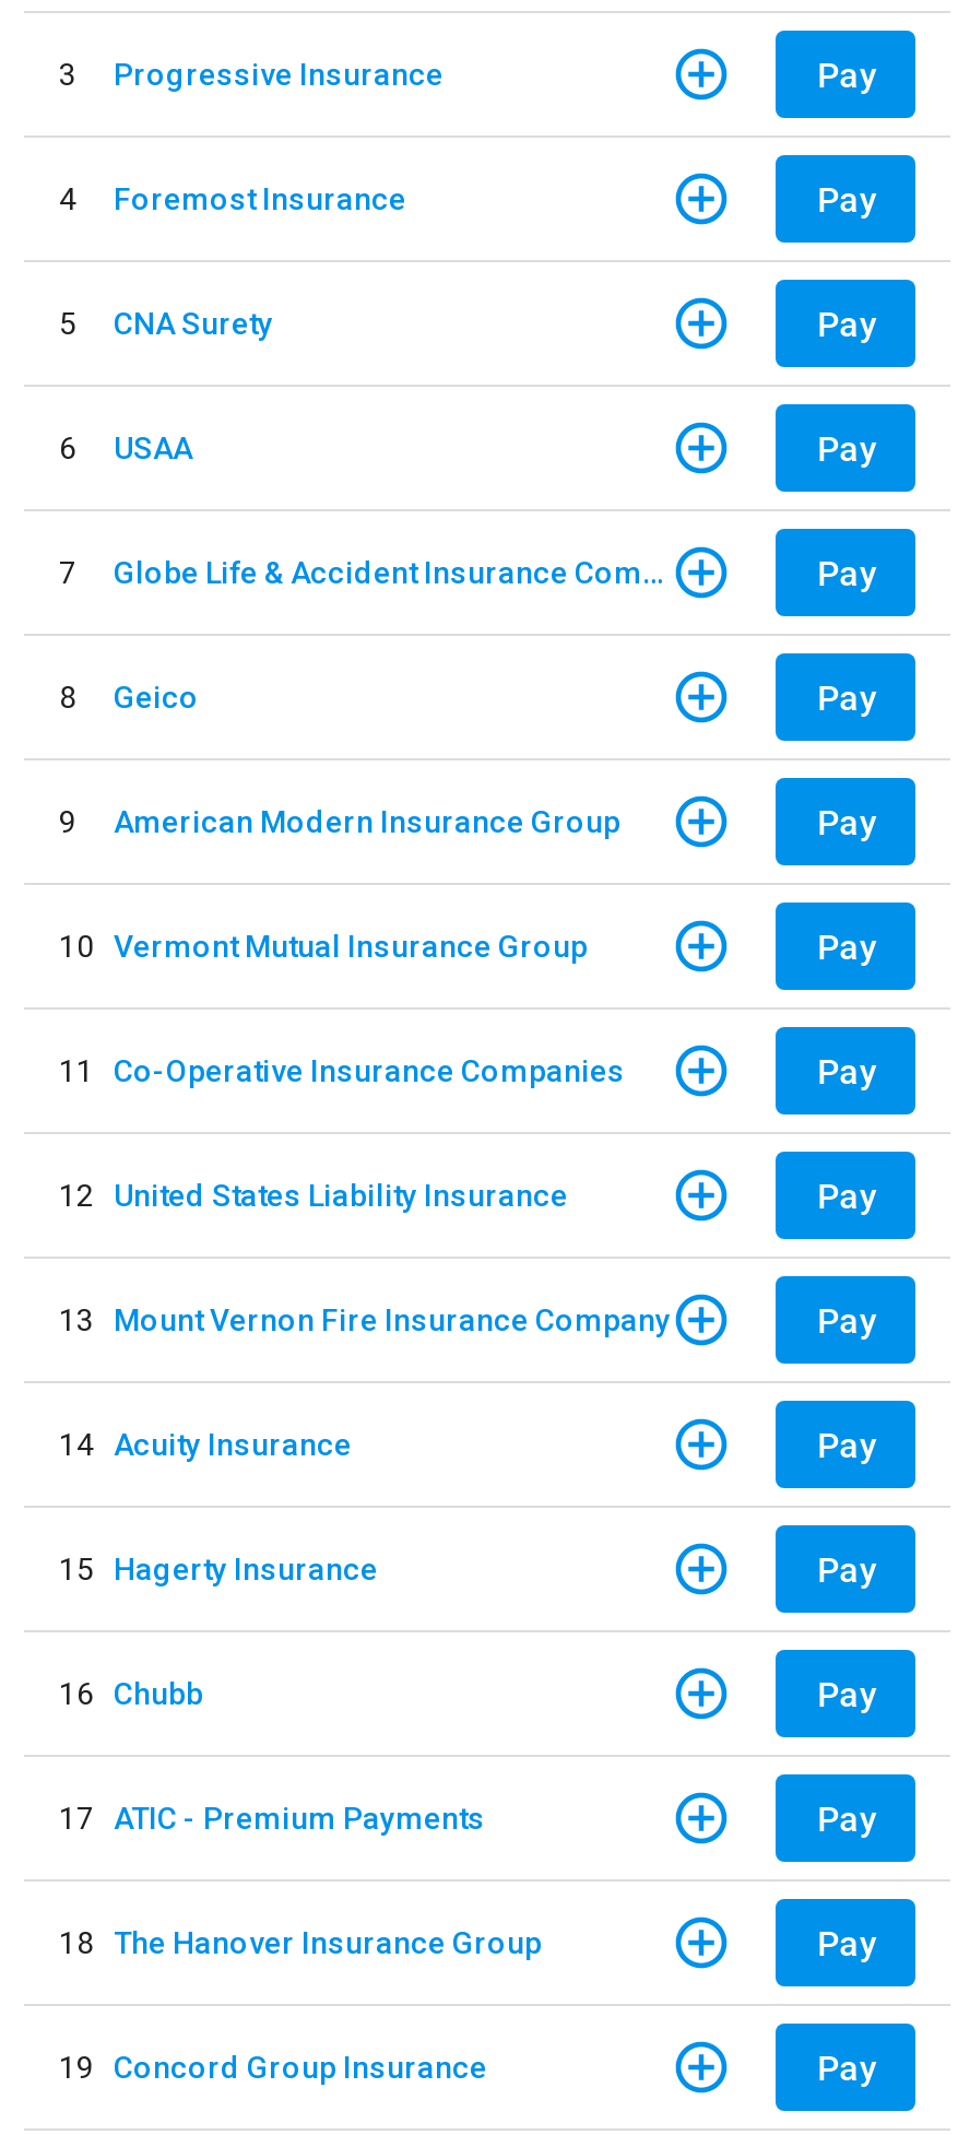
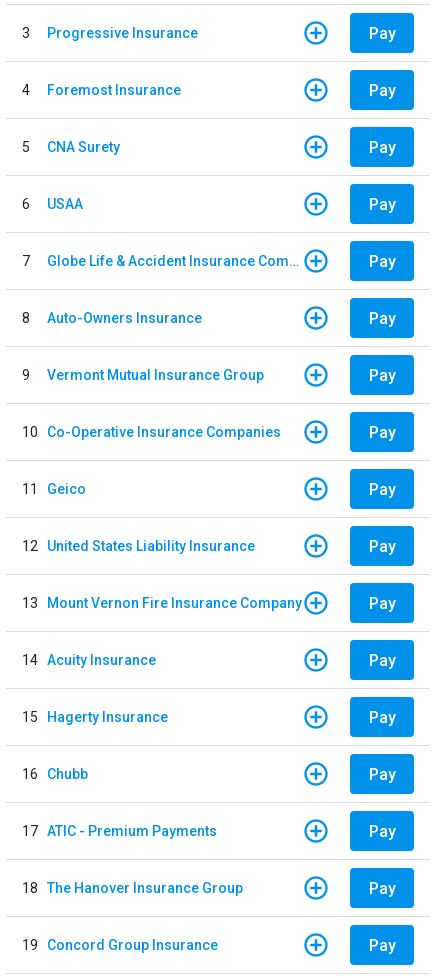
- Geico
+ Auto-Owners Insurance

- American Modern Insurance Group
+ Vermont Mutual Insurance Group

- 10 Vermont Mutual Insurance Group
+ 10 Co-Operative Insurance Companies

- 11 Co-Operative Insurance Companies
+ 11 Geico
